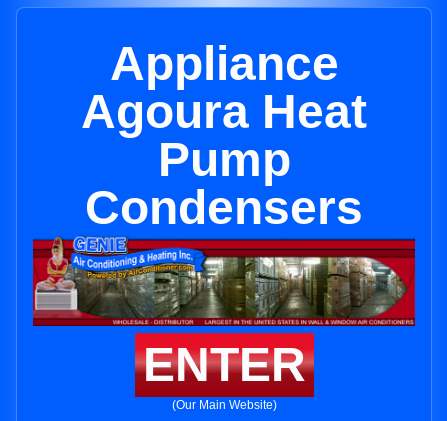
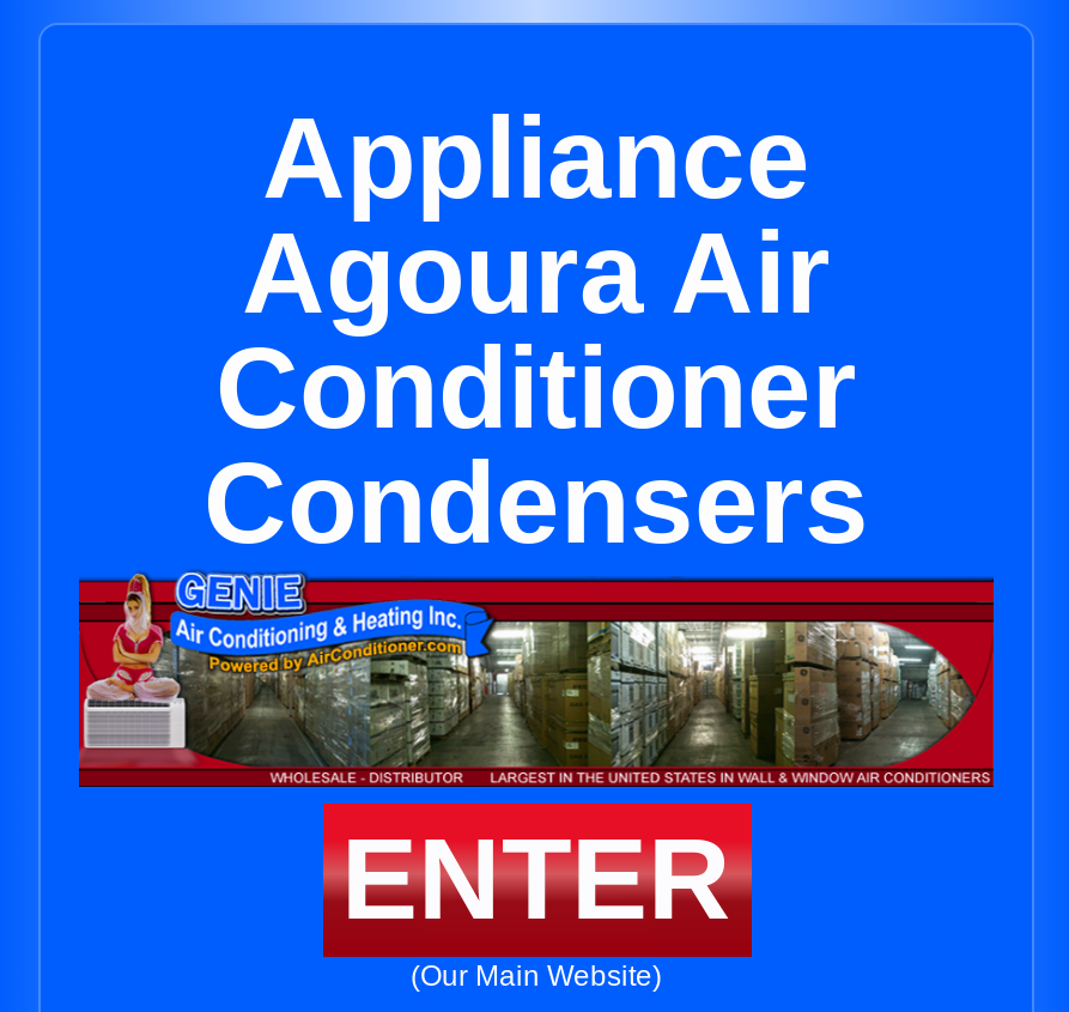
- Agoura Heat
- Pump
+ Agoura Air
+ Conditioner
